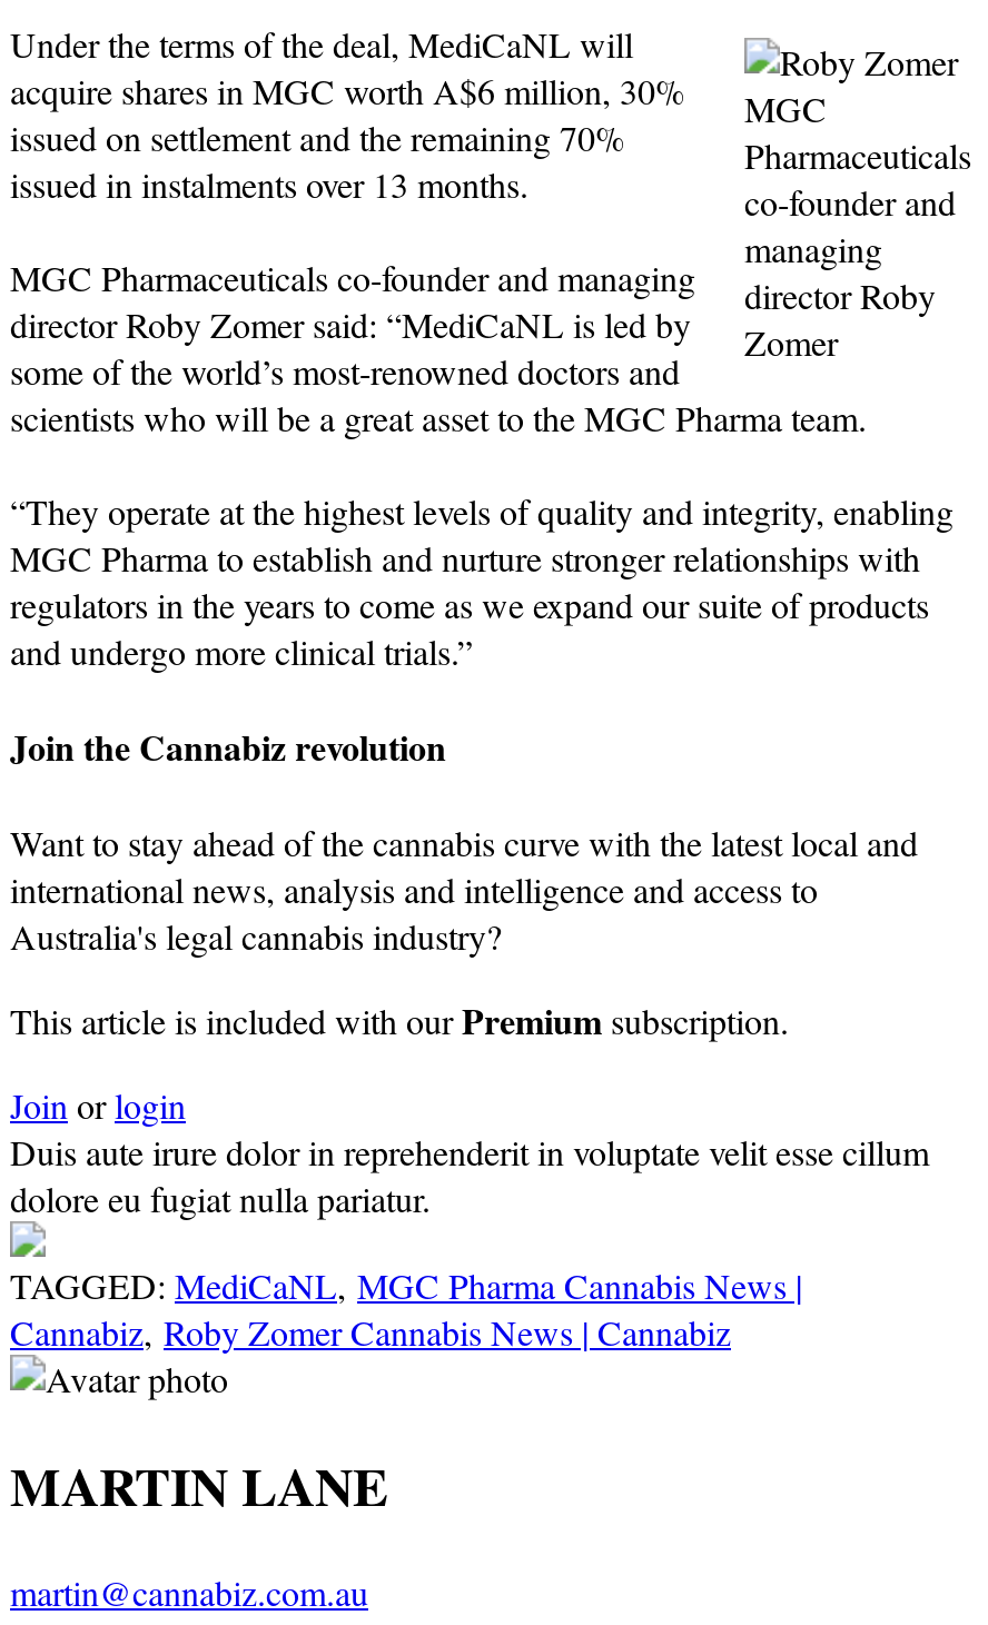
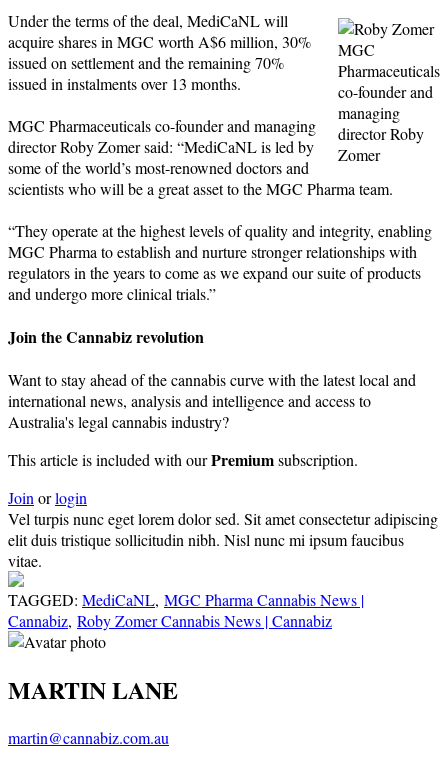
- Duis aute irure dolor in reprehenderit in voluptate velit esse cillum
- dolore eu fugiat nulla pariatur.
+ Vel turpis nunc eget lorem dolor sed. Sit amet consectetur adipiscing
+ elit duis tristique sollicitudin nibh. Nisl nunc mi ipsum faucibus
+ vitae.
